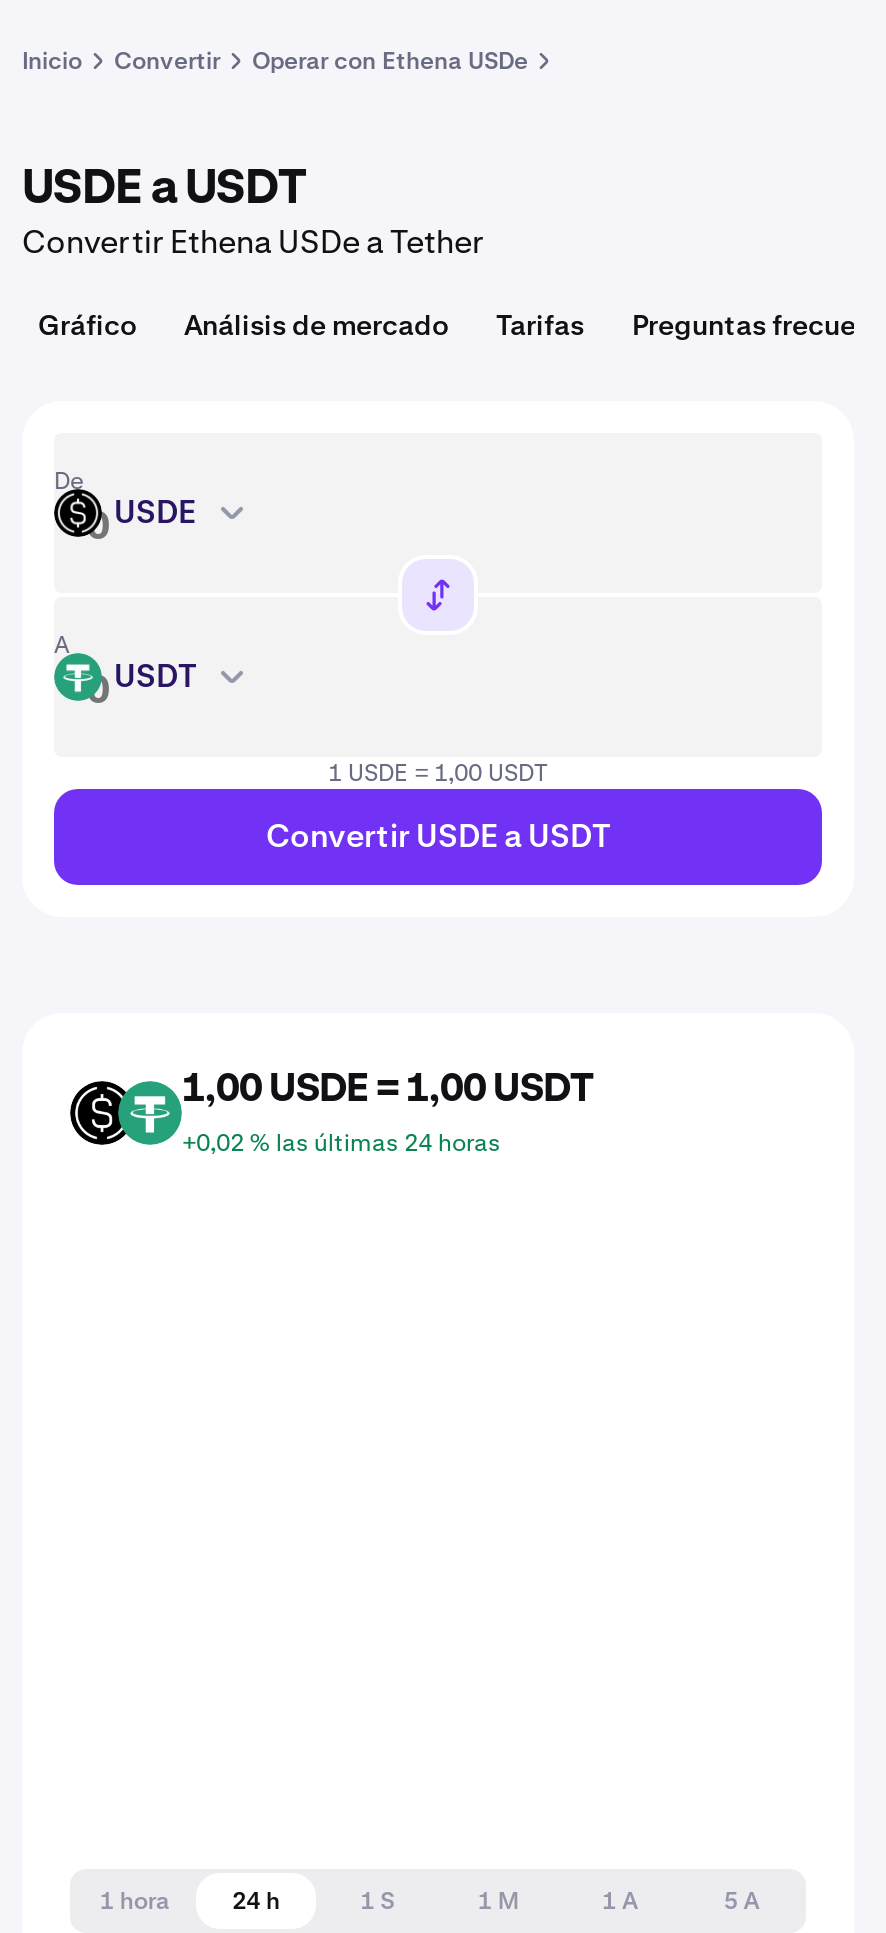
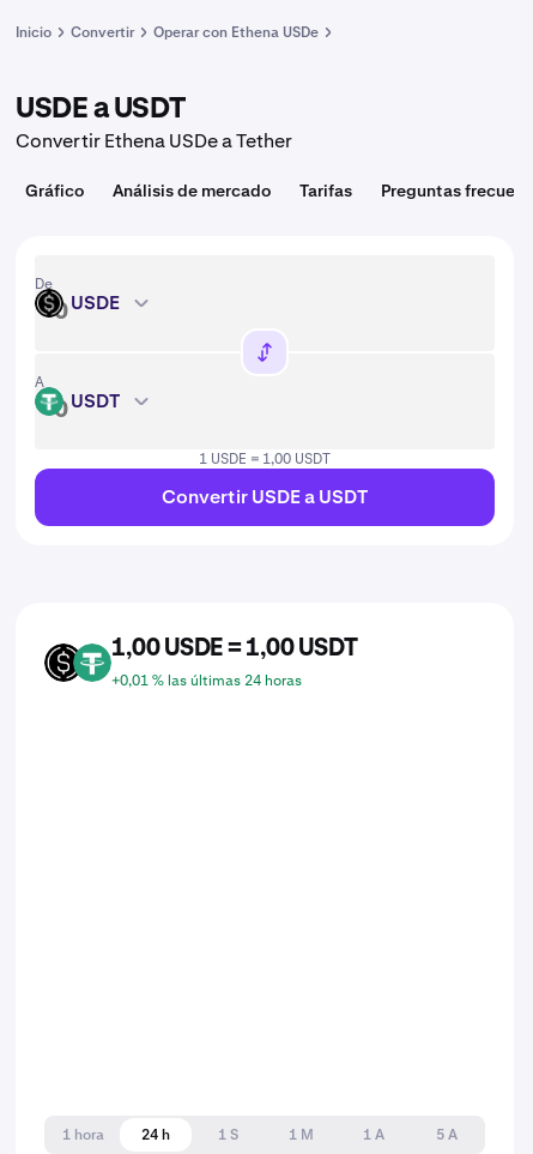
- +0,02 % las últimas 24 horas
+ +0,01 % las últimas 24 horas
